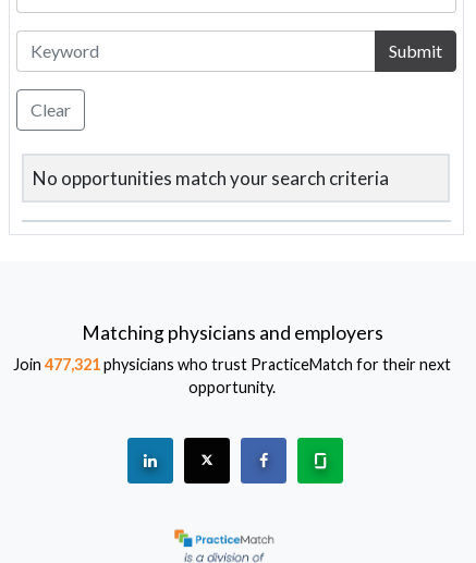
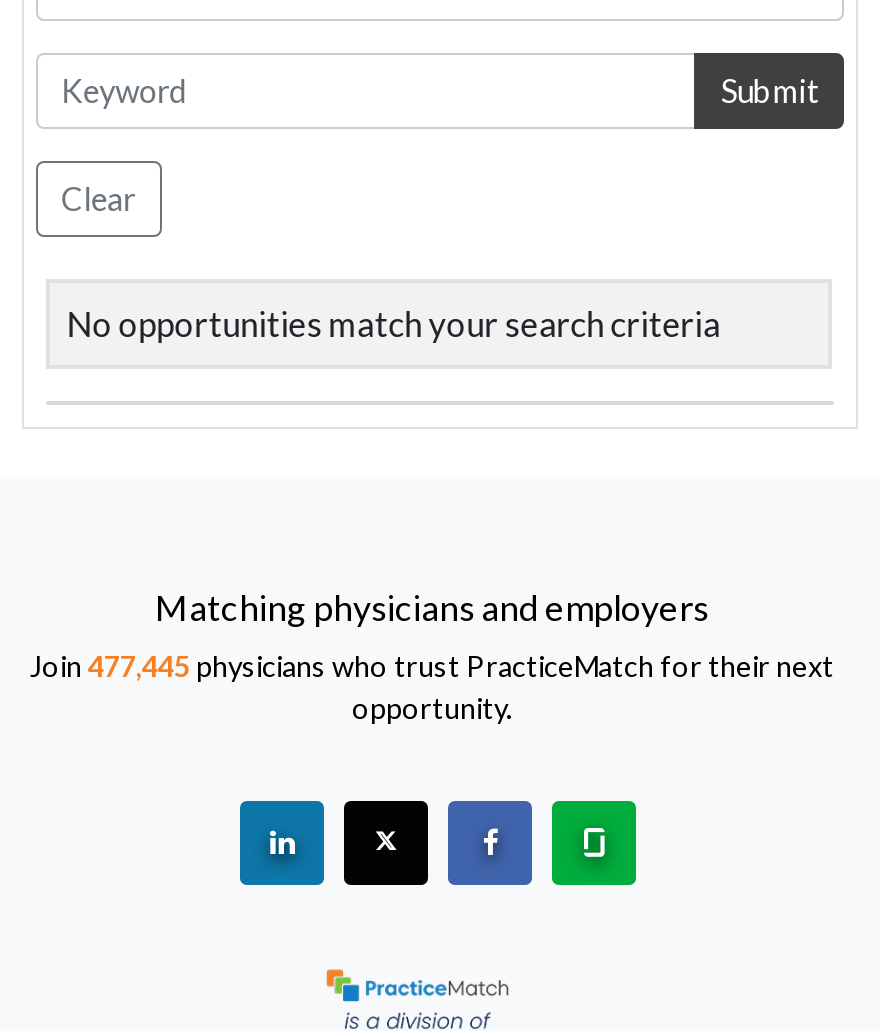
- Join 477,321 physicians who trust PracticeMatch for their next
+ Join 477,445 physicians who trust PracticeMatch for their next
